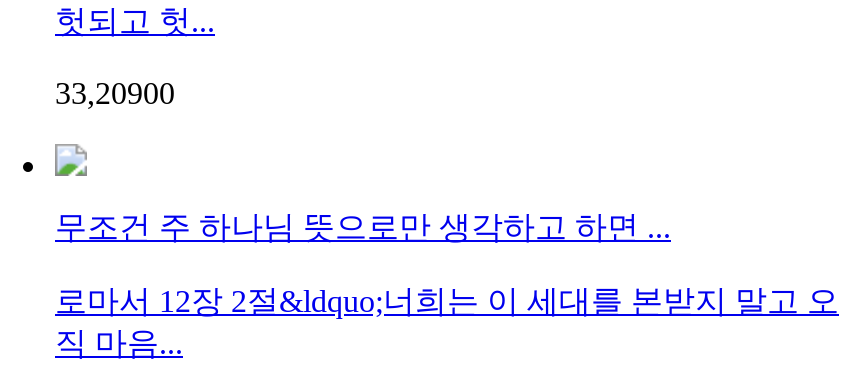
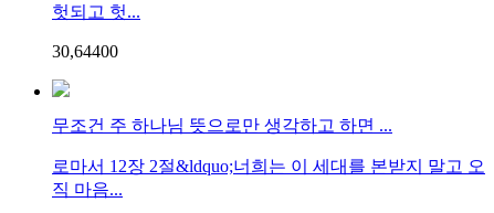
- 33,20900
+ 30,64400
